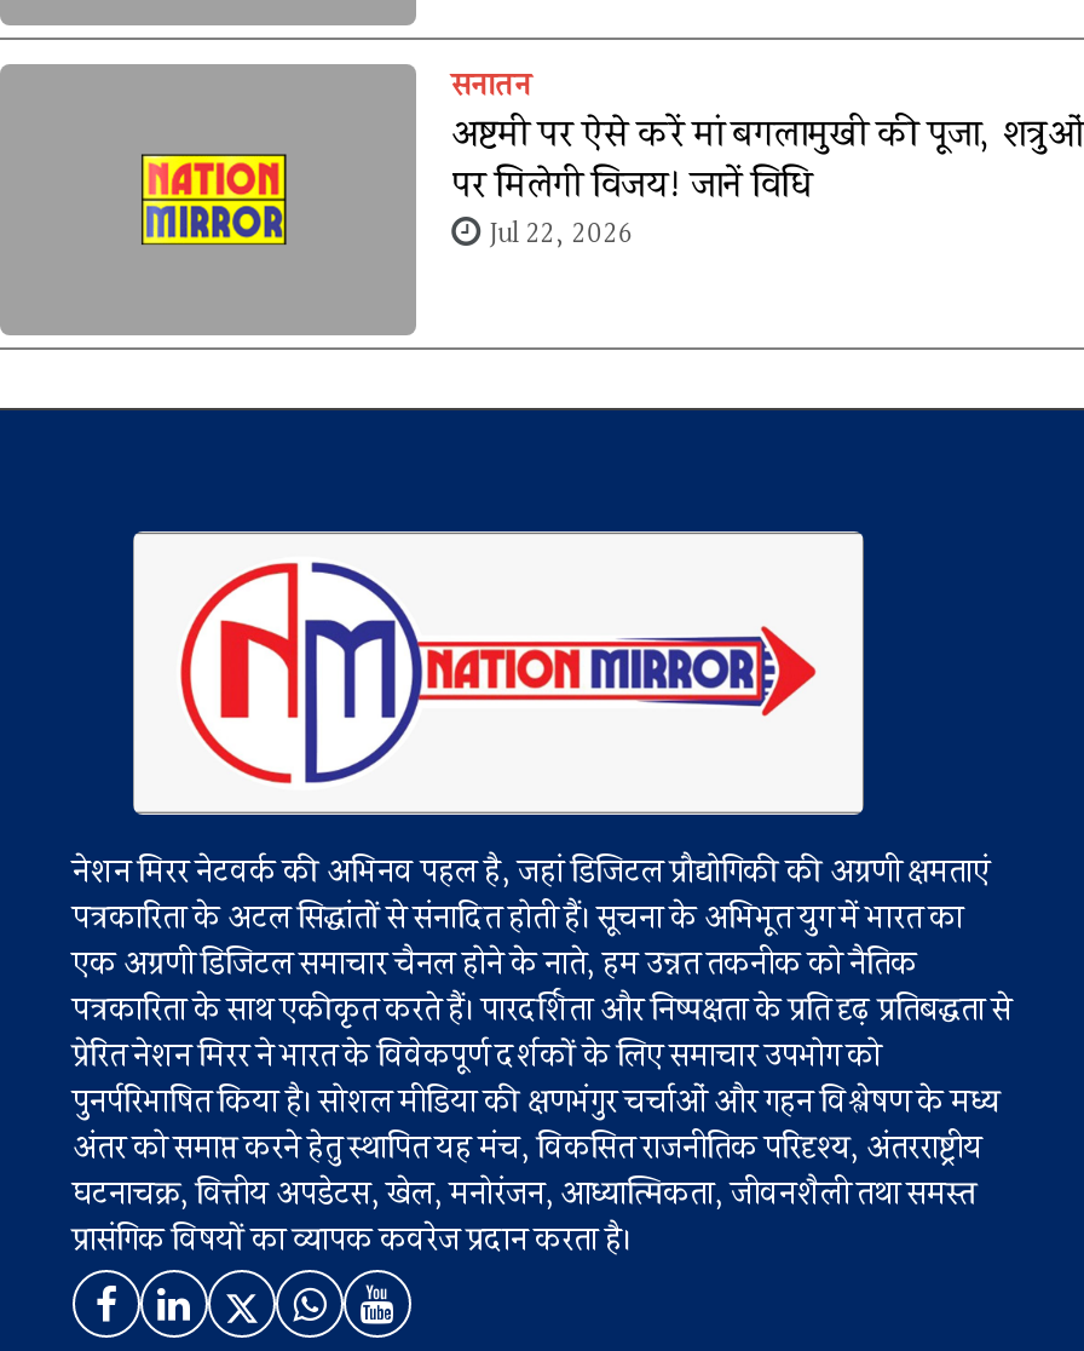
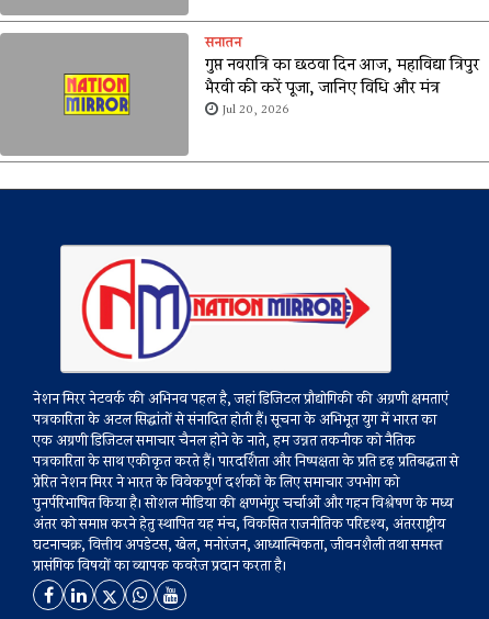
- अष्टमी पर ऐसे करें मां बगलामुखी की पूजा, शत्रुओं
- पर मिलेगी विजय! जानें विधि
- Jul 22, 2026
+ गुप्त नवरात्रि का छठवा दिन आज, महाविद्या त्रिपुर
+ भैरवी की करें पूजा, जानिए विधि और मंत्र
+ Jul 20, 2026
